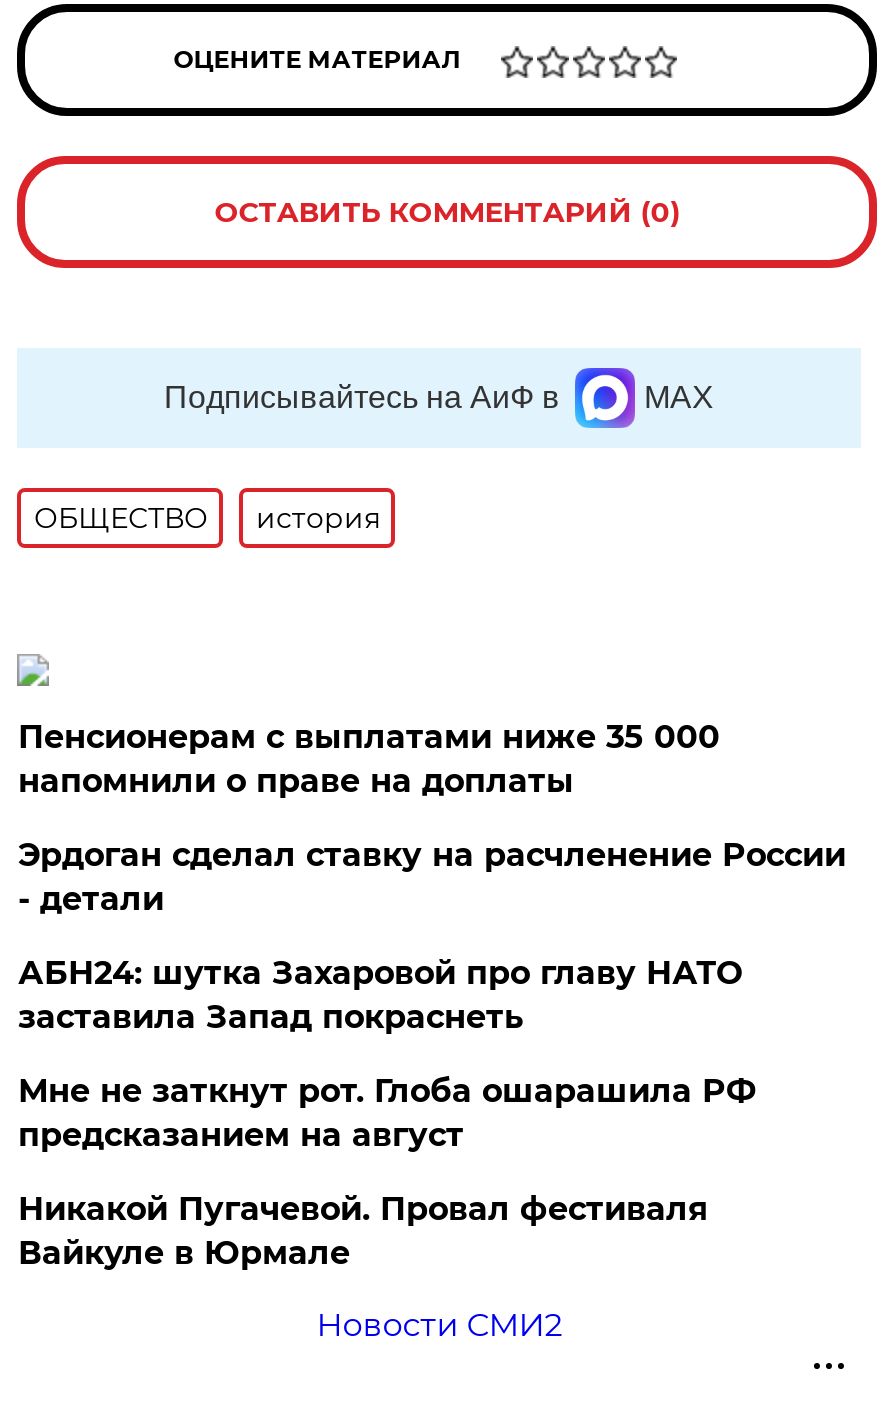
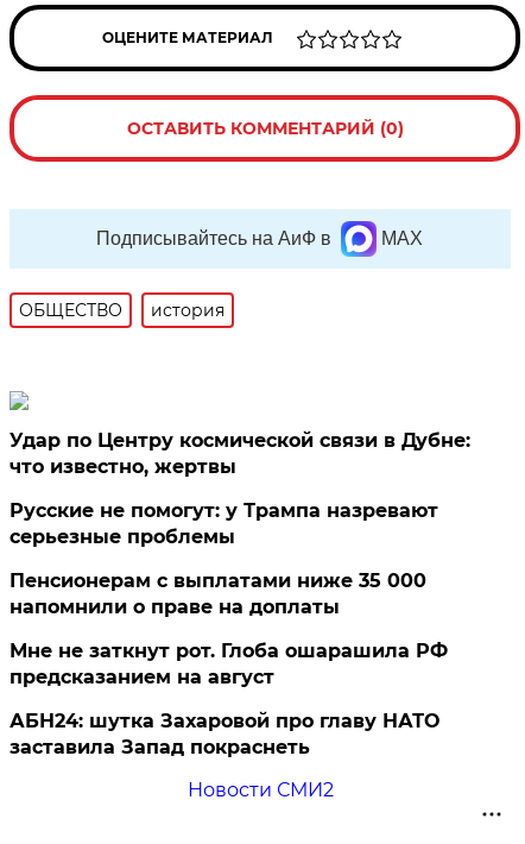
+ Удар по Центру космической связи в Дубне:
+ что известно, жертвы
+ Русские не помогут: у Трампа назревают
+ серьезные проблемы

moved down: Пенсионерам с выплатами ниже 35 000 | напомнили о праве на доплаты

- Эрдоган сделал ставку на расчленение России
- - детали

moved down: АБН24: шутка Захаровой про главу НАТО | заставила Запад покраснеть

- Никакой Пугачевой. Провал фестиваля
- Вайкуле в Юрмале
